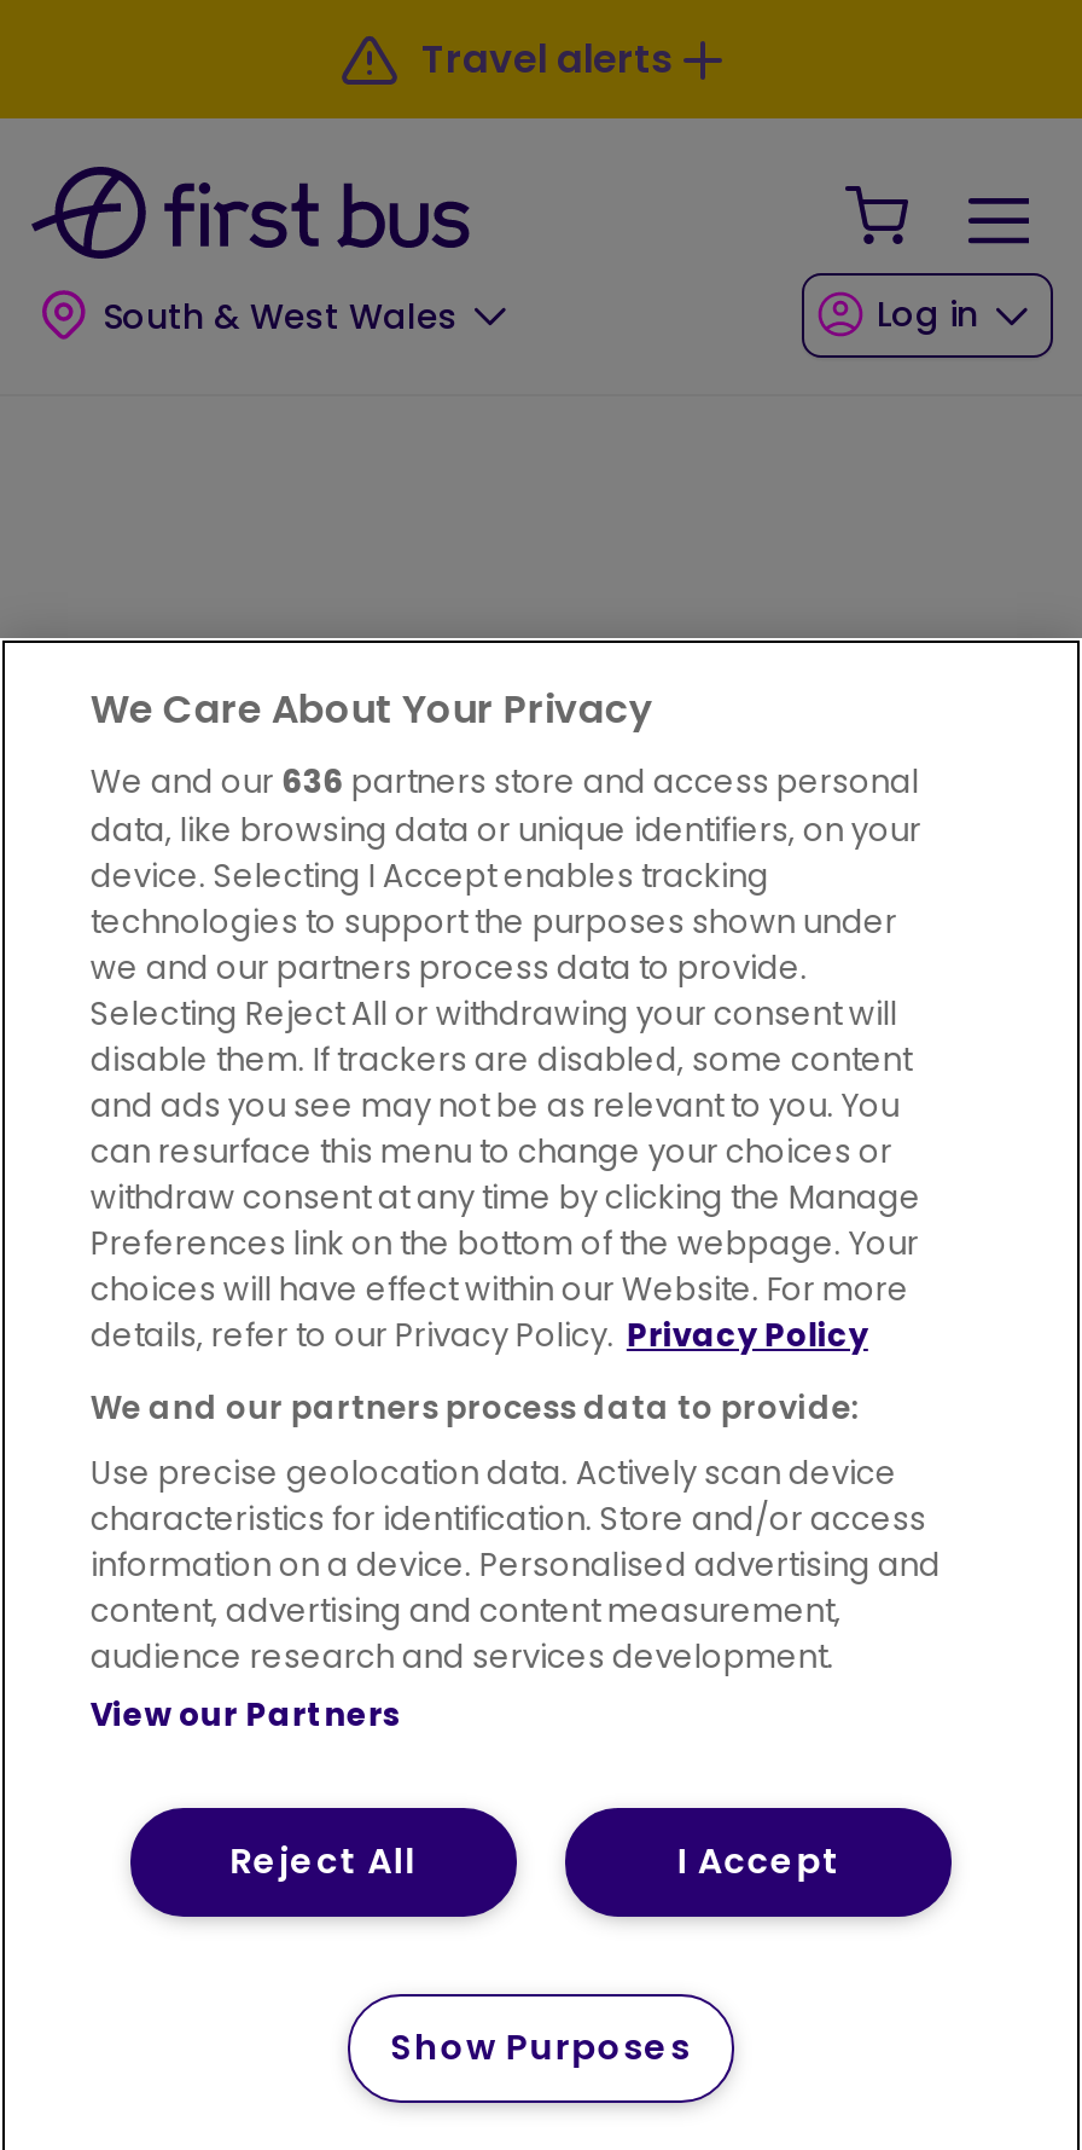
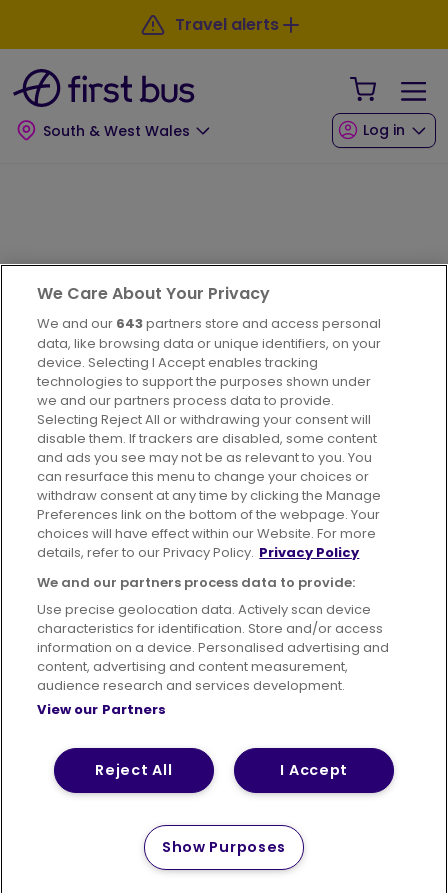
- We and our 636 partners store and access personal
+ We and our 643 partners store and access personal
